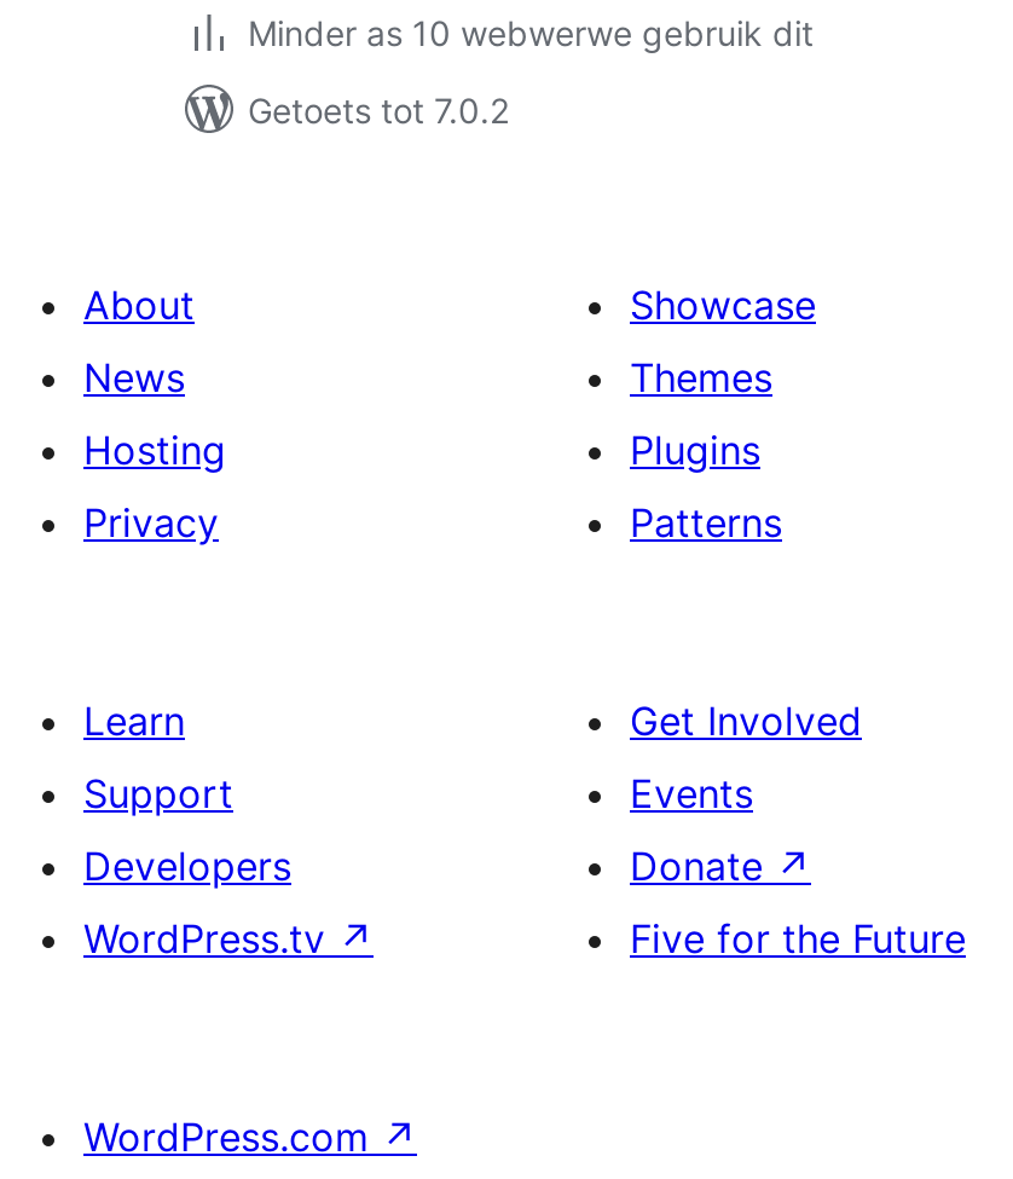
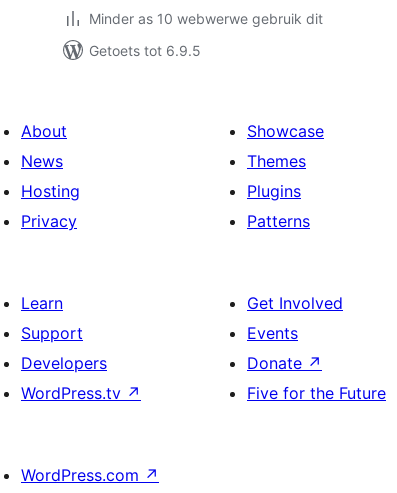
- Getoets tot 7.0.2
+ Getoets tot 6.9.5
